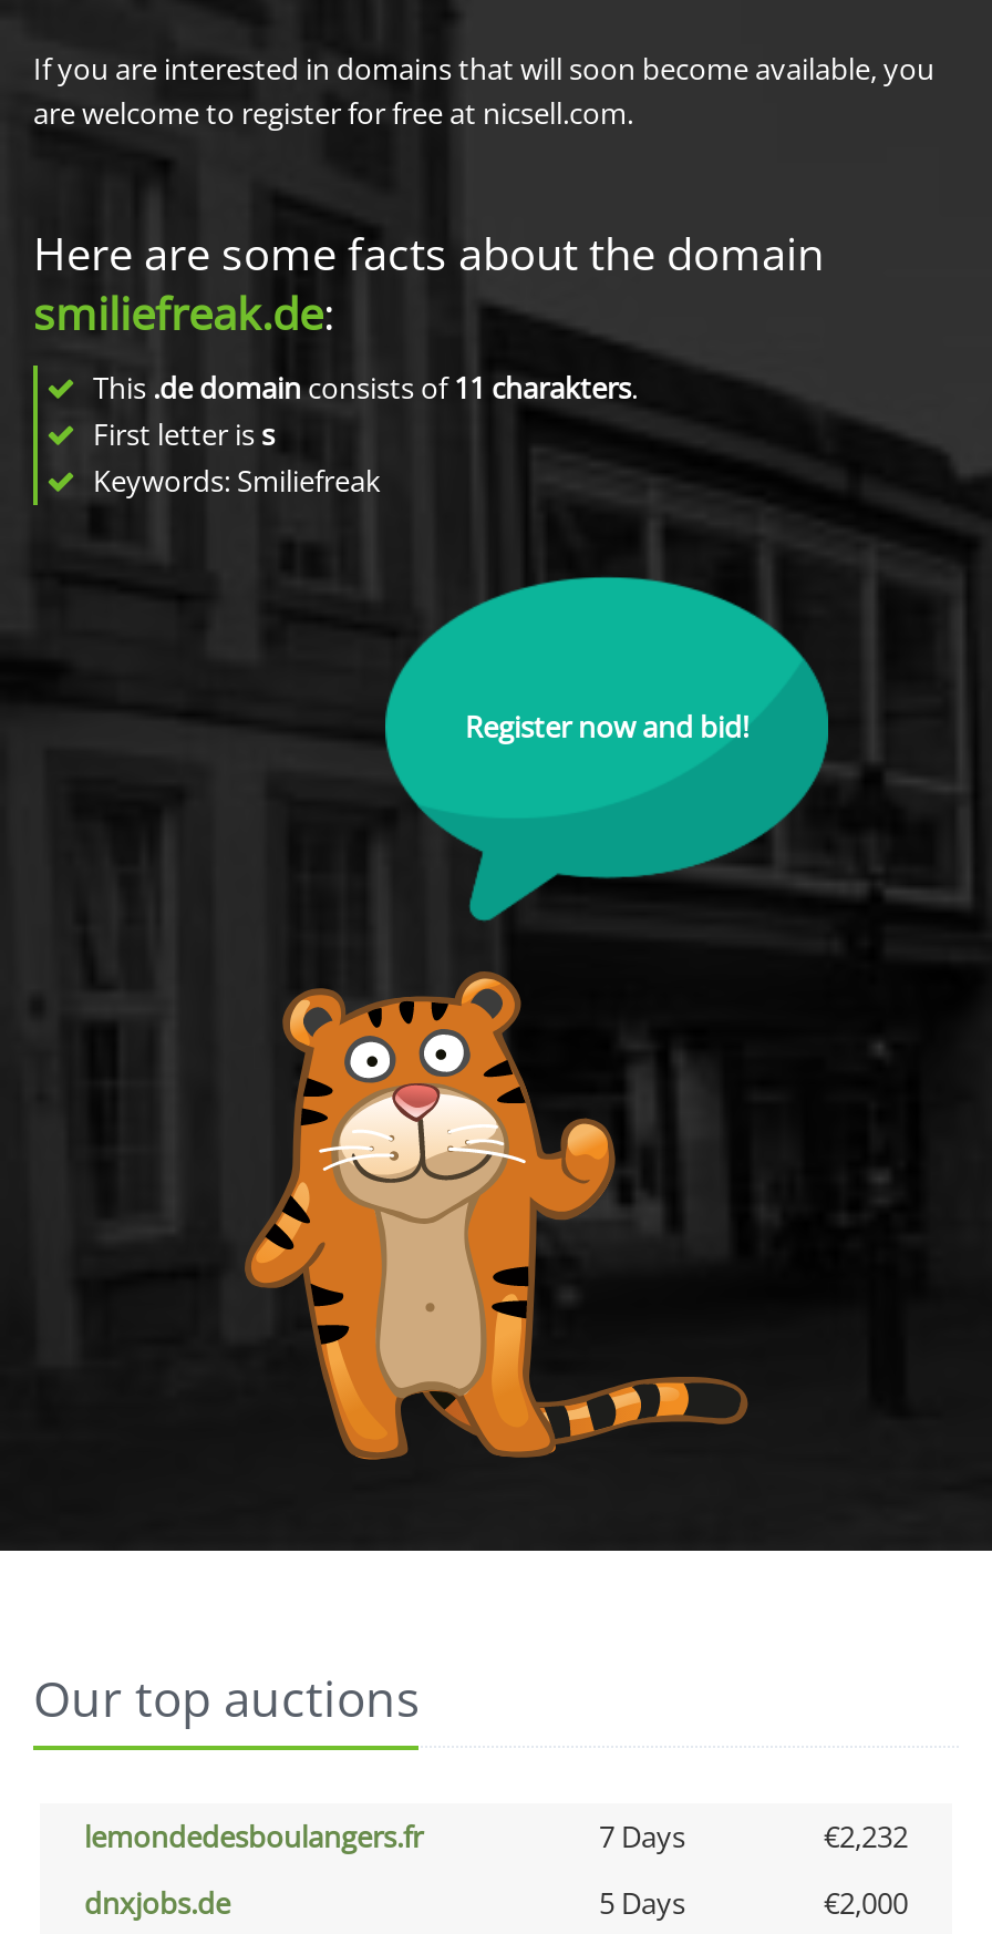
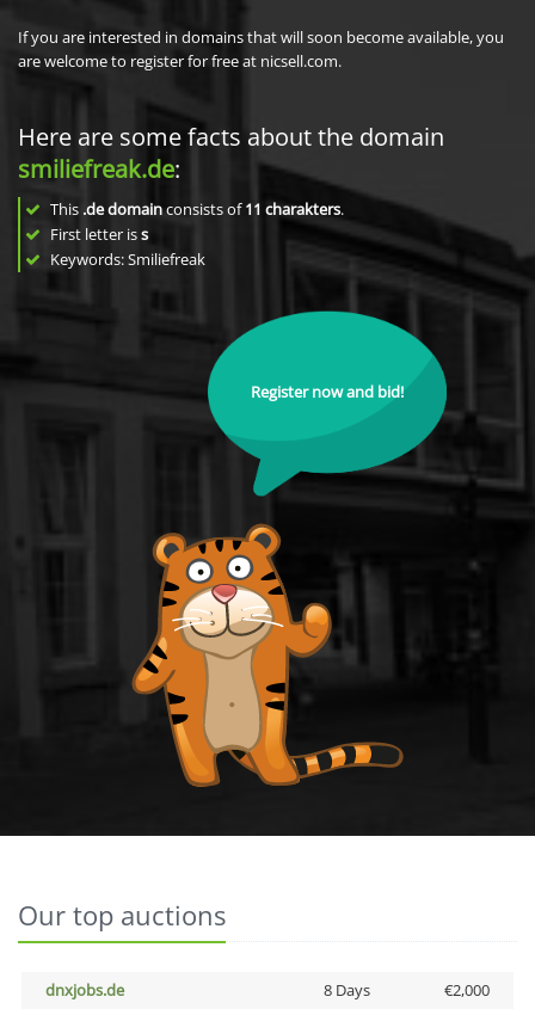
- lemondedesboulangers.fr
- 7 Days
- €2,232

- 5 Days
+ 8 Days
